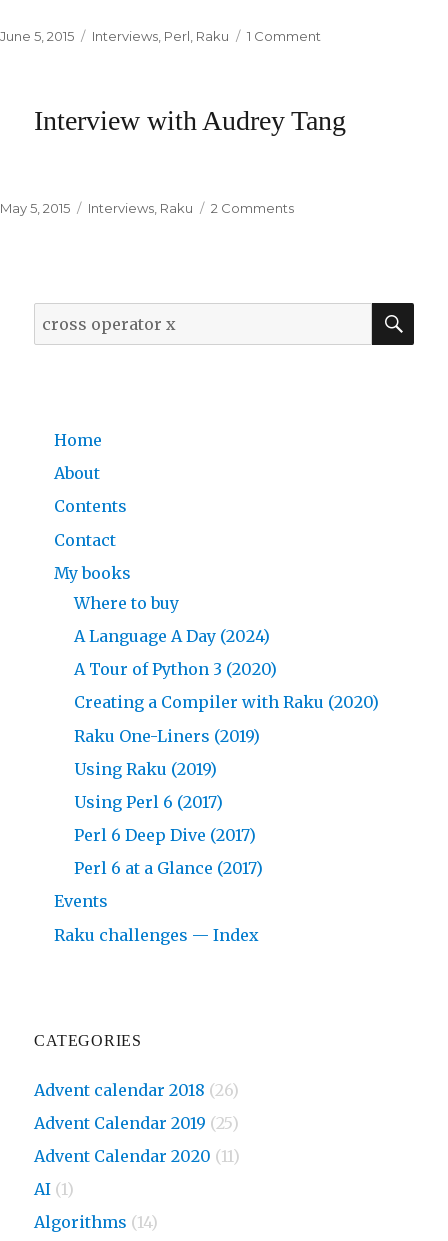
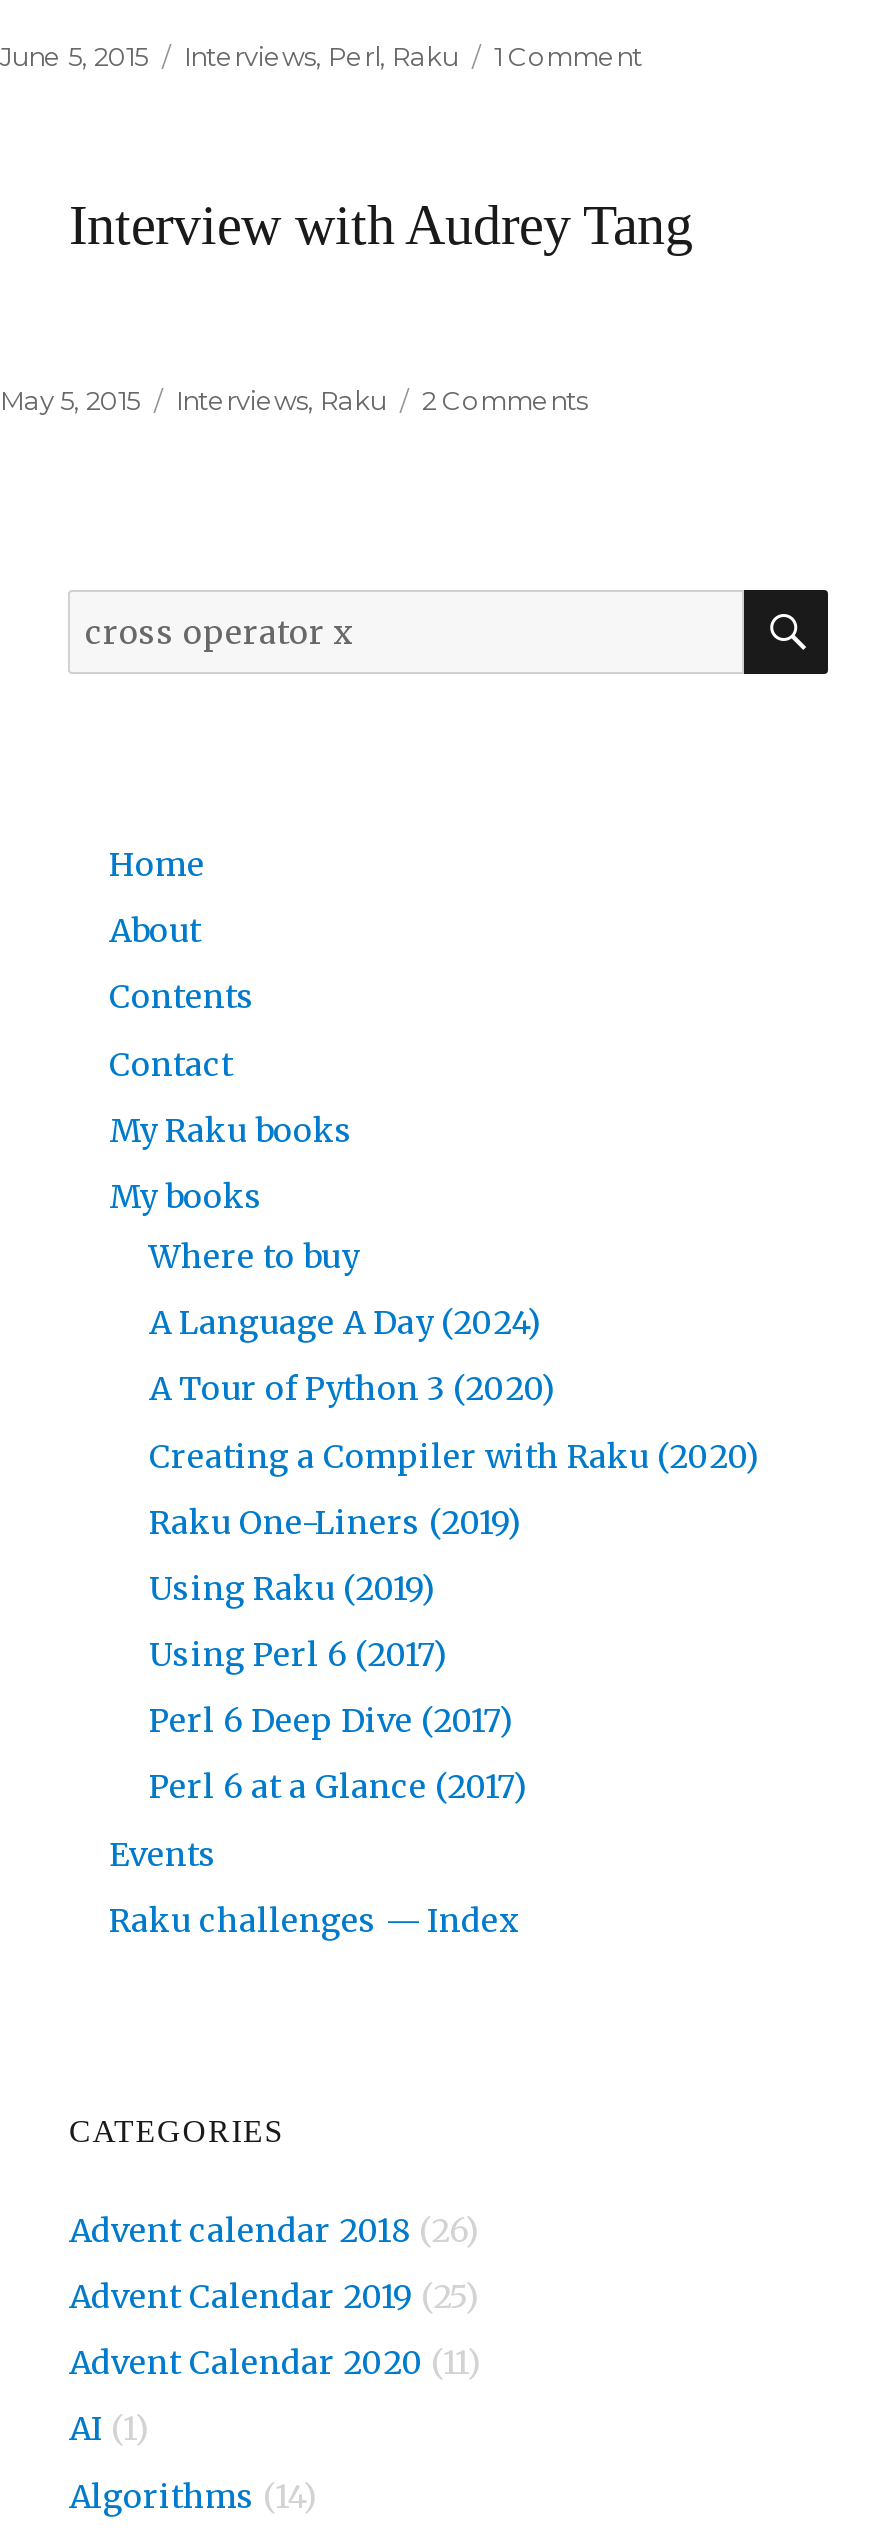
+ My Raku books
